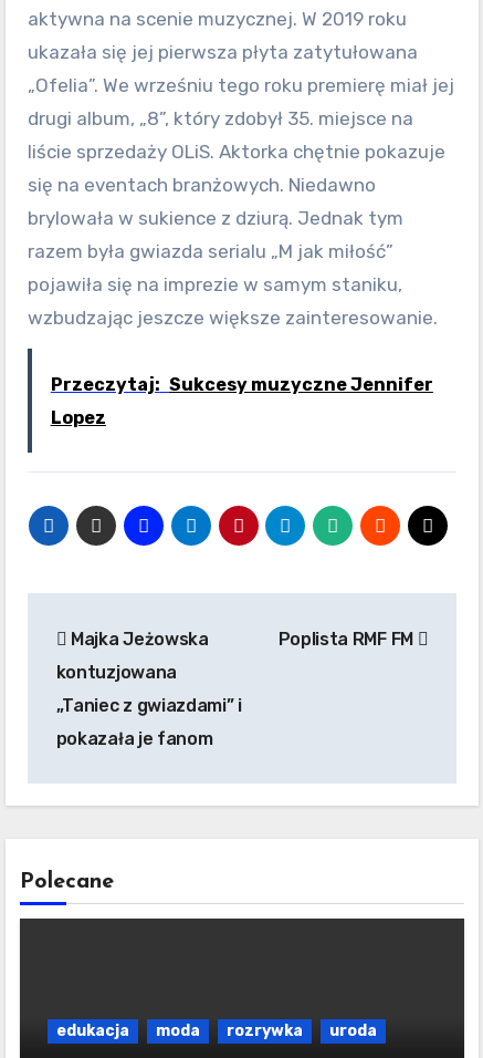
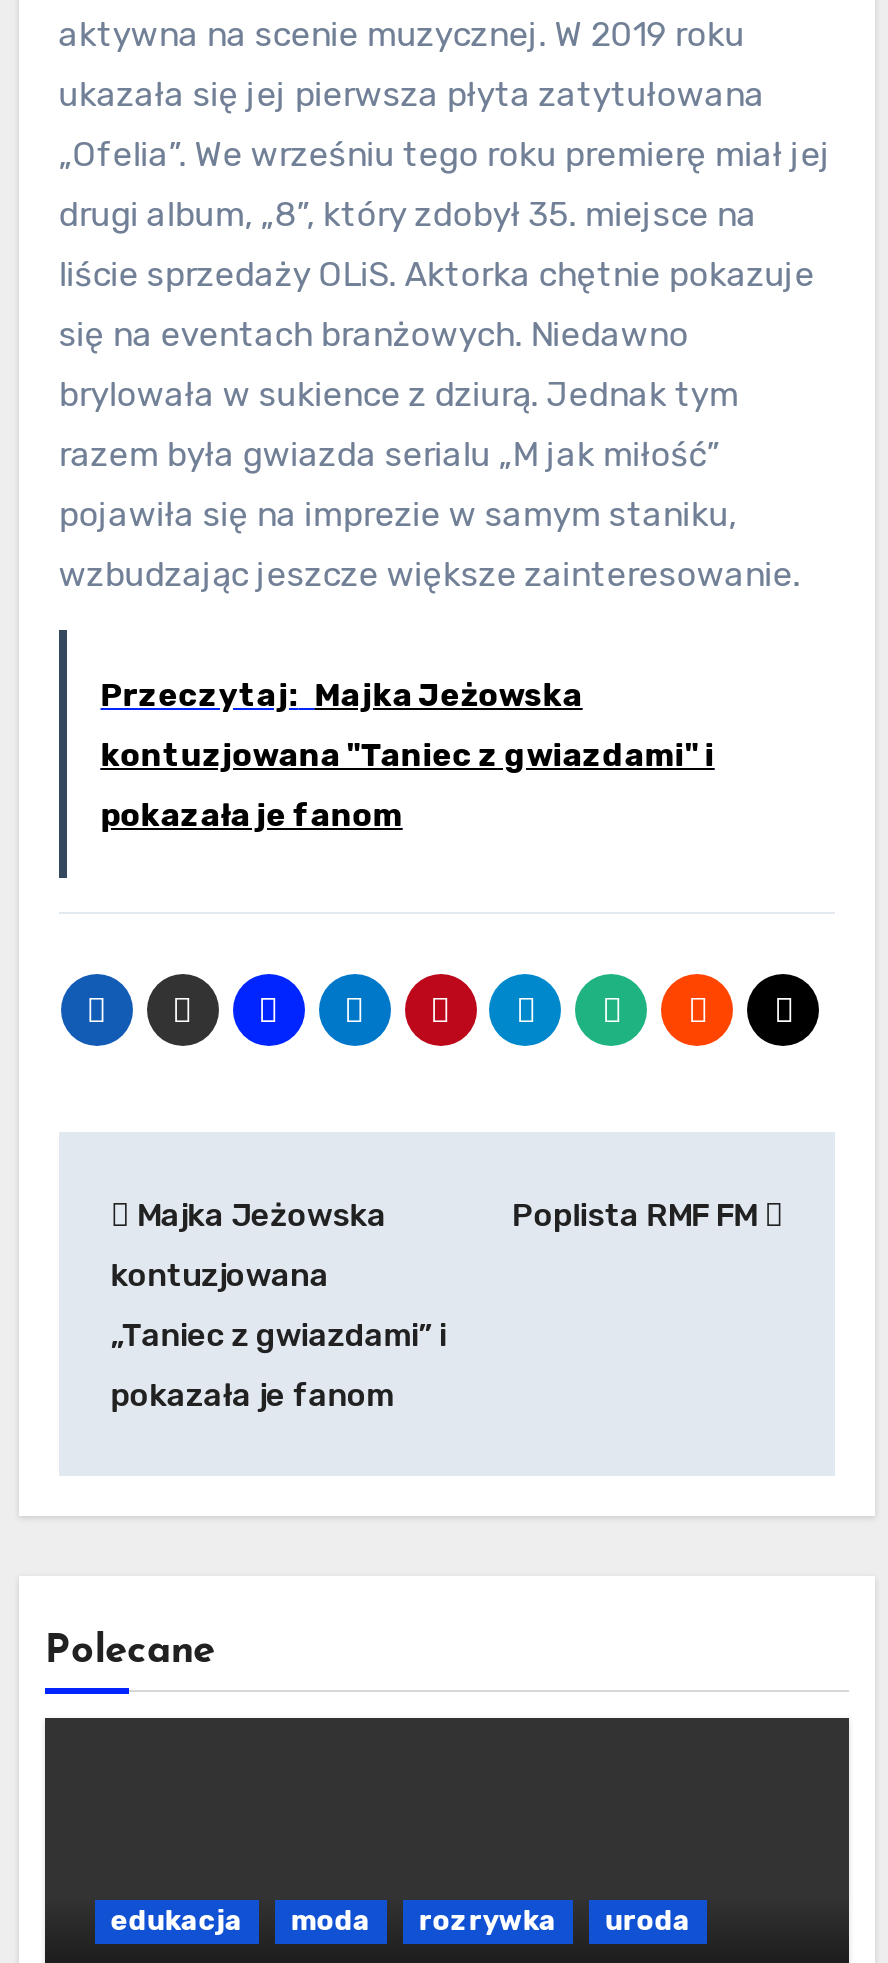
- Przeczytaj: Sukcesy muzyczne Jennifer
- Lopez
+ Przeczytaj: Majka Jeżowska
+ kontuzjowana "Taniec z gwiazdami" i
+ pokazała je fanom
